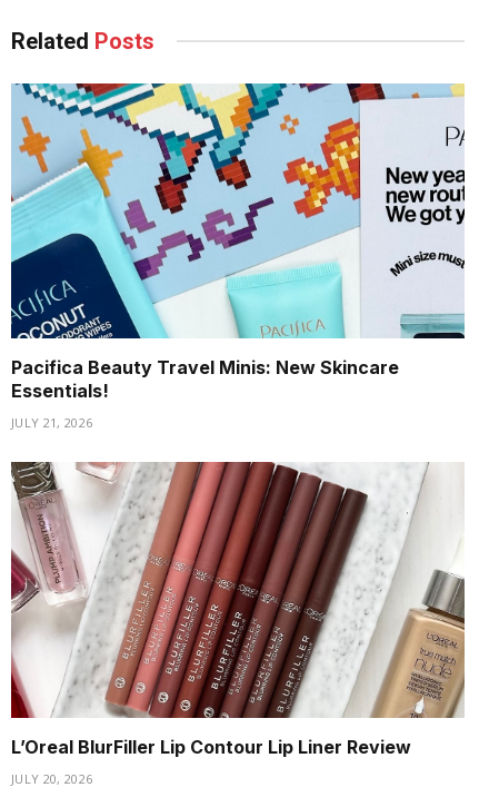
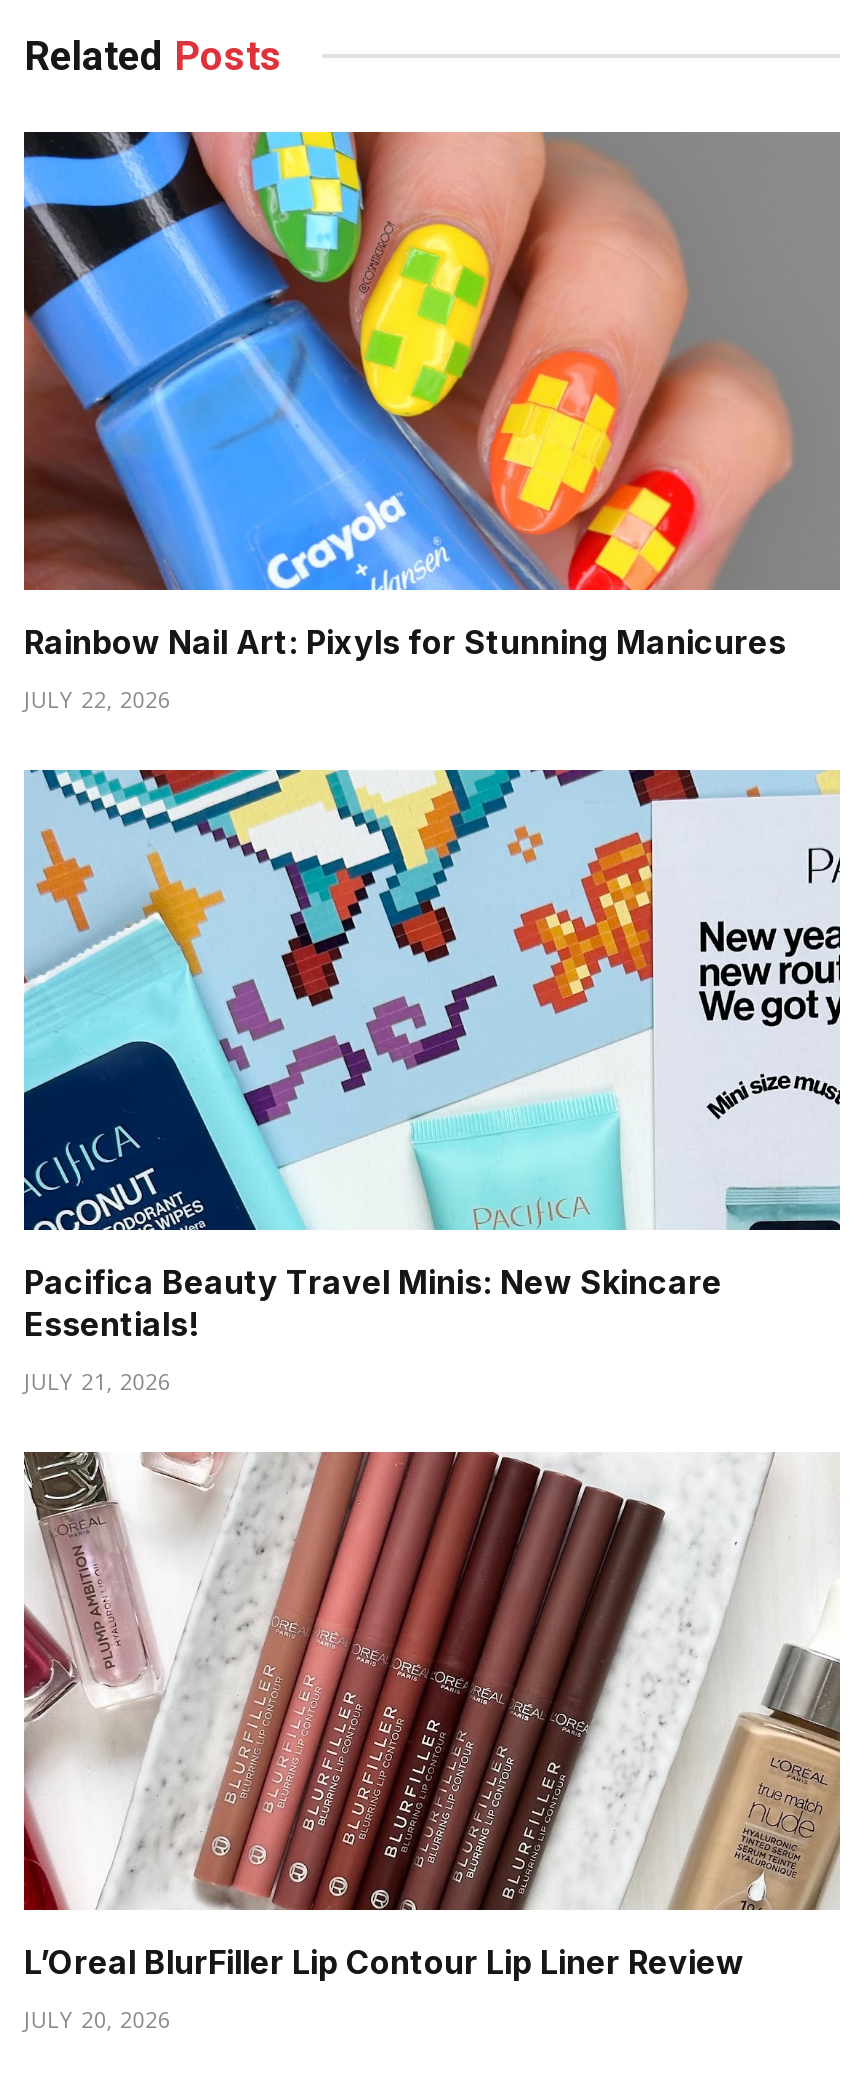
+ [image]
+ Rainbow Nail Art: Pixyls for Stunning Manicures
+ JULY 22, 2026
